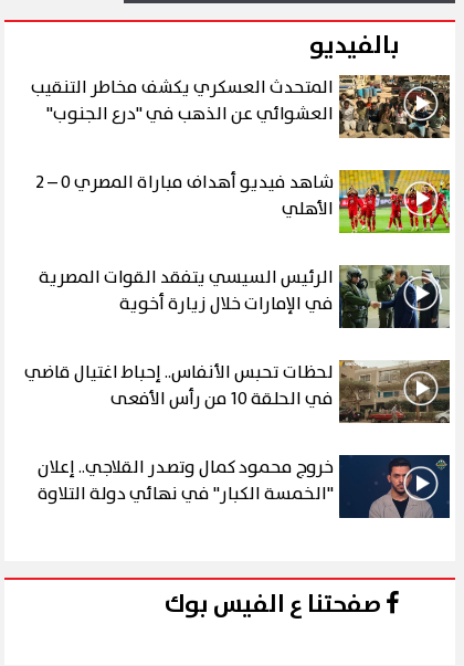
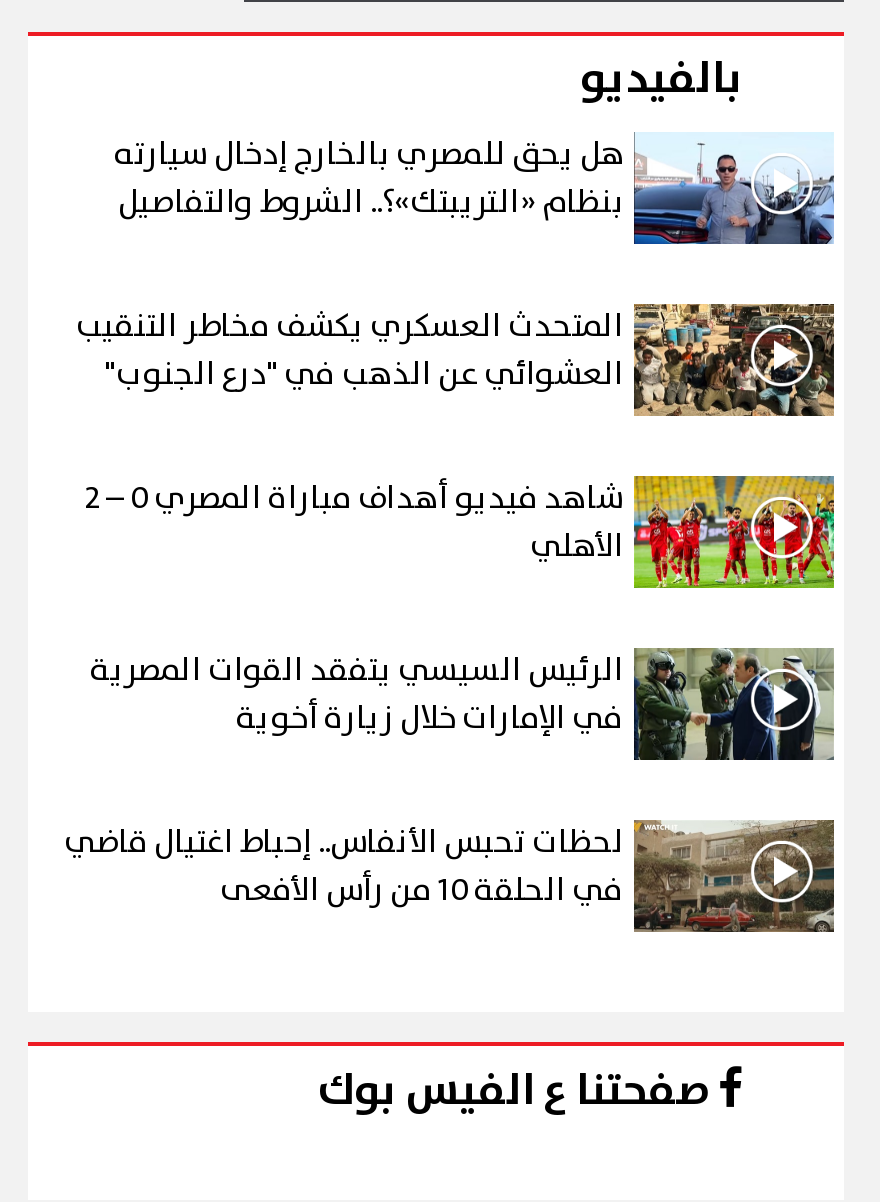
moved down: [image] | المتحدث العسكري يكشف مخاطر التنقيب | العشوائي عن الذهب في "درع الجنوب" | الأهلي | الرئيس السيسي يتفقد القوات المصرية | في الإمارات خلال زيارة أخوية | لحظات تحبس الأنفاس.. إحباط اغتيال قاضي

+ [image]
+ هل يحق للمصري بالخارج إدخال سيارته
+ بنظام «التريبتك»؟.. الشروط والتفاصيل

moved down: [image]

- [image]
- خروج محمود كمال وتصدر القلاجي.. إعلان
- "الخمسة الكبار" في نهائي دولة التلاوة
